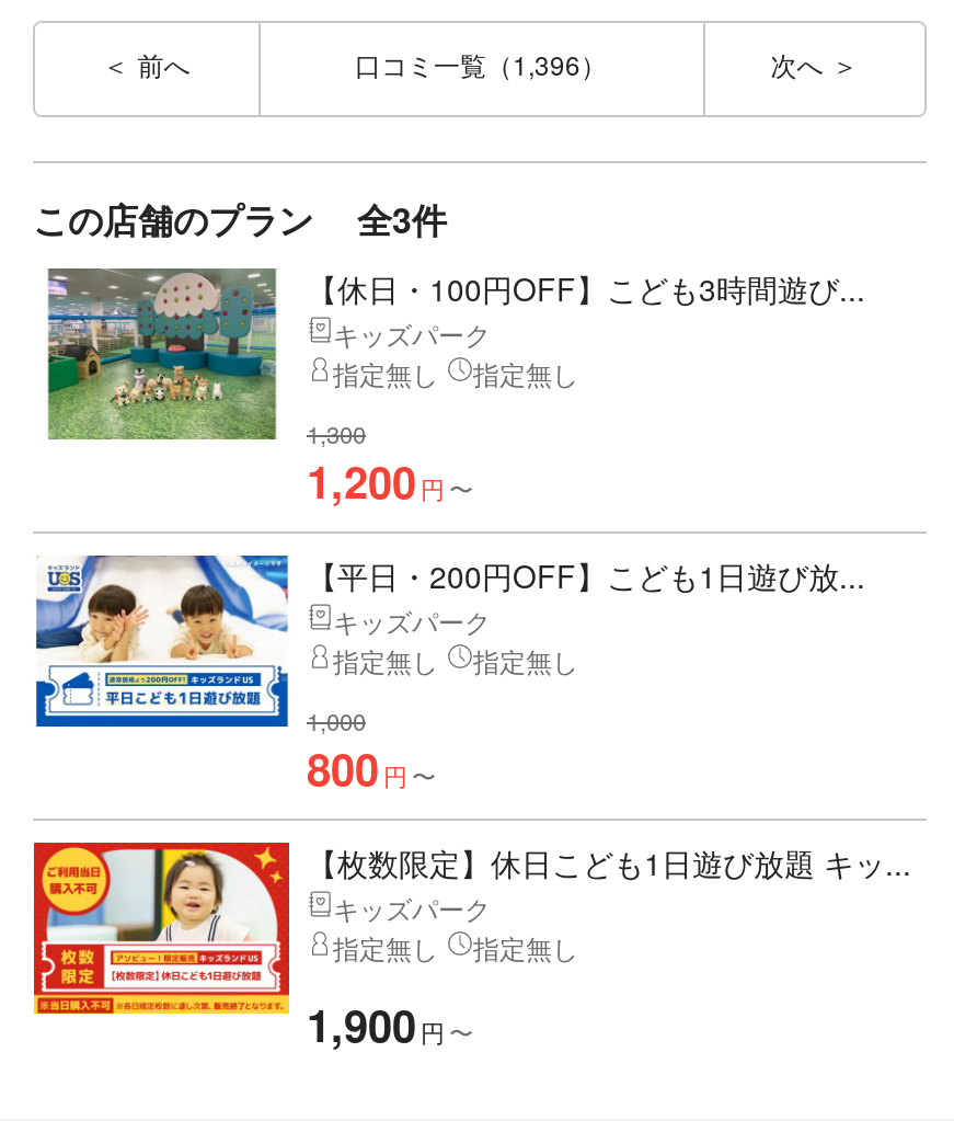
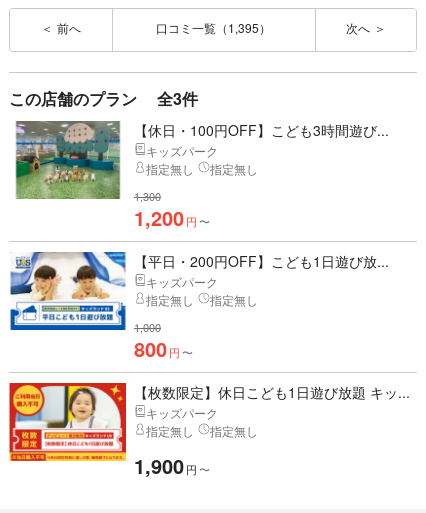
- 口コミ一覧（1,396）
+ 口コミ一覧（1,395）
